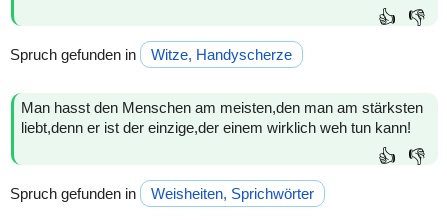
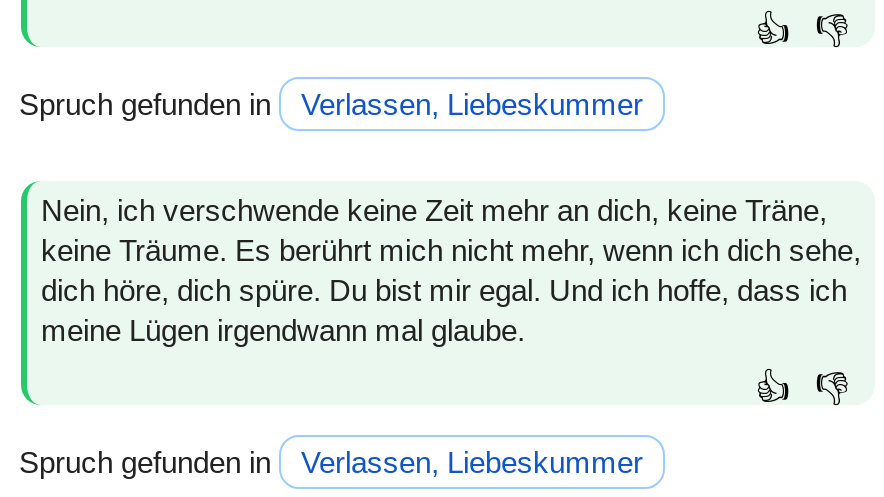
- Witze, Handyscherze
+ Verlassen, Liebeskummer

- Man hasst den Menschen am meisten,den man am stärksten
- liebt,denn er ist der einzige,der einem wirklich weh tun kann!
+ Nein, ich verschwende keine Zeit mehr an dich, keine Träne,
+ keine Träume. Es berührt mich nicht mehr, wenn ich dich sehe,
+ dich höre, dich spüre. Du bist mir egal. Und ich hoffe, dass ich
+ meine Lügen irgendwann mal glaube.

- Weisheiten, Sprichwörter
+ Verlassen, Liebeskummer
